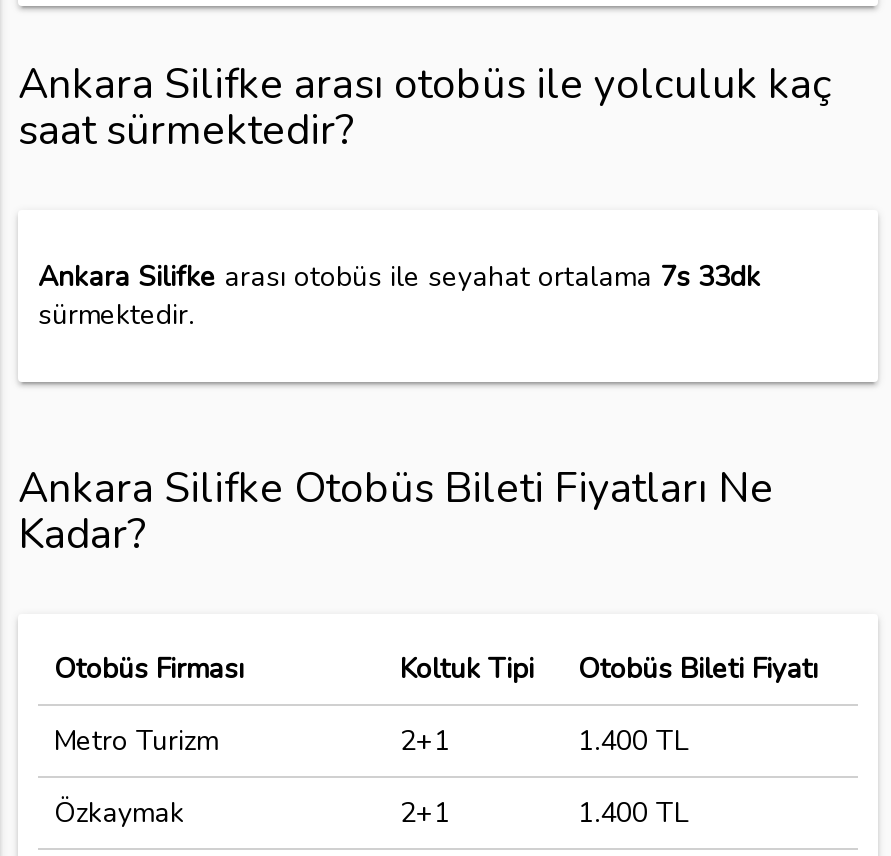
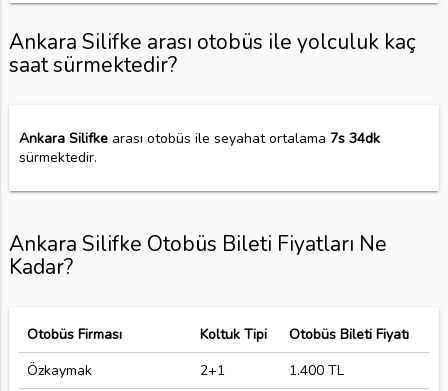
- Ankara Silifke arası otobüs ile seyahat ortalama 7s 33dk
+ Ankara Silifke arası otobüs ile seyahat ortalama 7s 34dk

- Metro Turizm
- 2+1
- 1.400 TL
